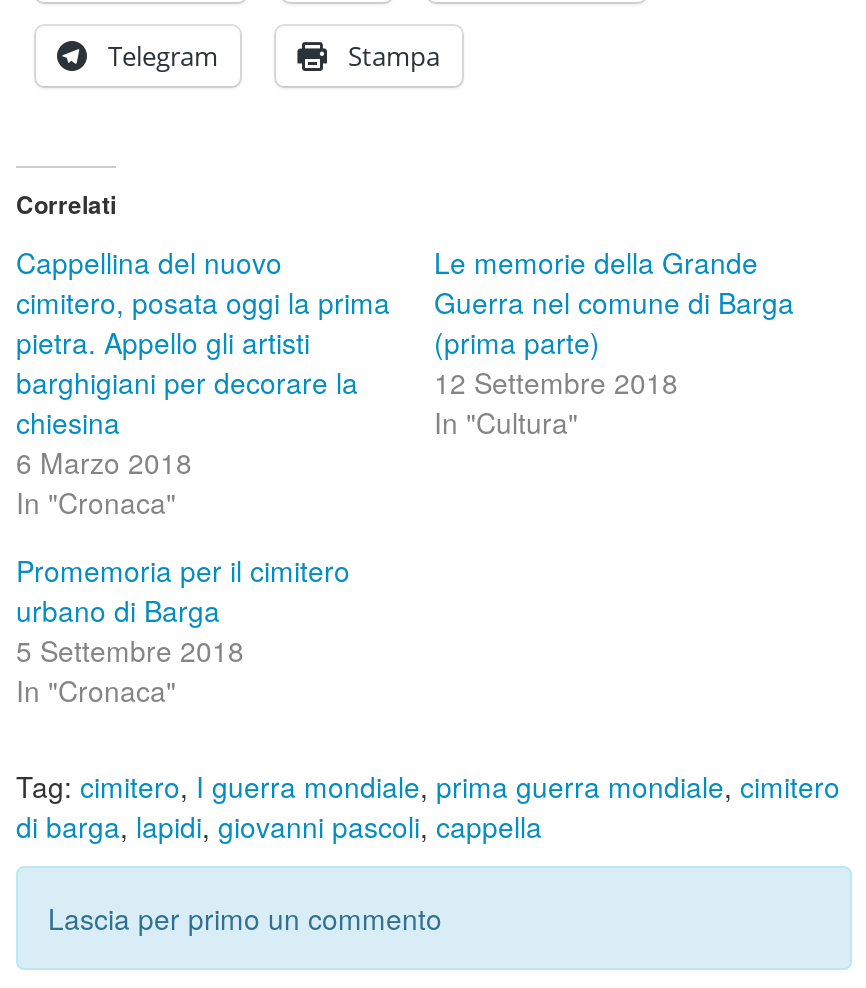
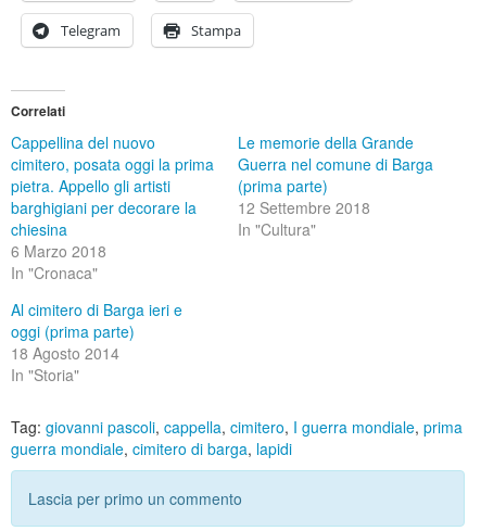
- Promemoria per il cimitero
- urbano di Barga
- 5 Settembre 2018
- In "Cronaca"
+ Al cimitero di Barga ieri e
+ oggi (prima parte)
+ 18 Agosto 2014
+ In "Storia"

- Tag: cimitero, I guerra mondiale, prima guerra mondiale, cimitero
- di barga, lapidi, giovanni pascoli, cappella
+ Tag: giovanni pascoli, cappella, cimitero, I guerra mondiale, prima
+ guerra mondiale, cimitero di barga, lapidi
